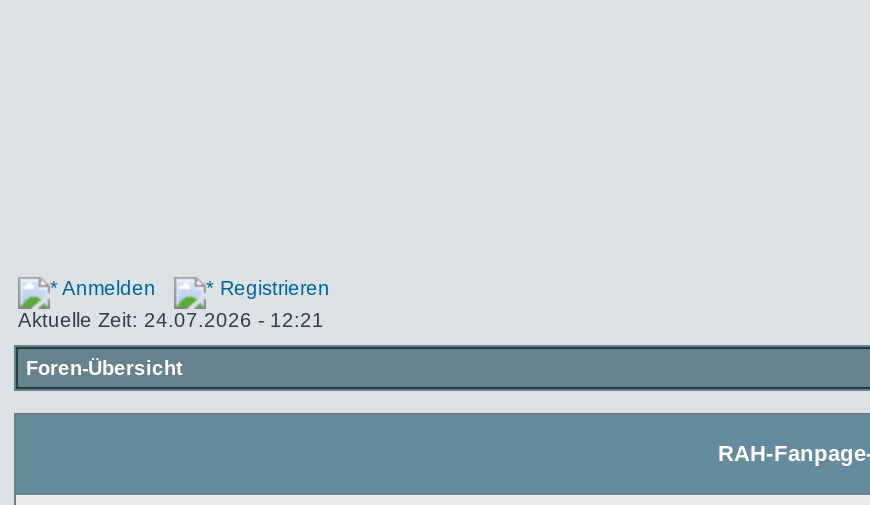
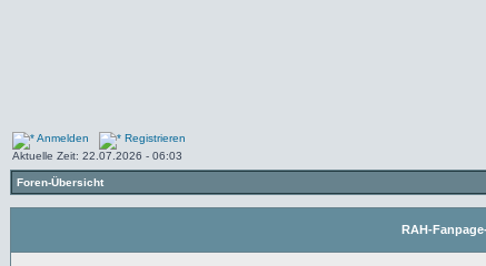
- Aktuelle Zeit: 24.07.2026 - 12:21
+ Aktuelle Zeit: 22.07.2026 - 06:03
